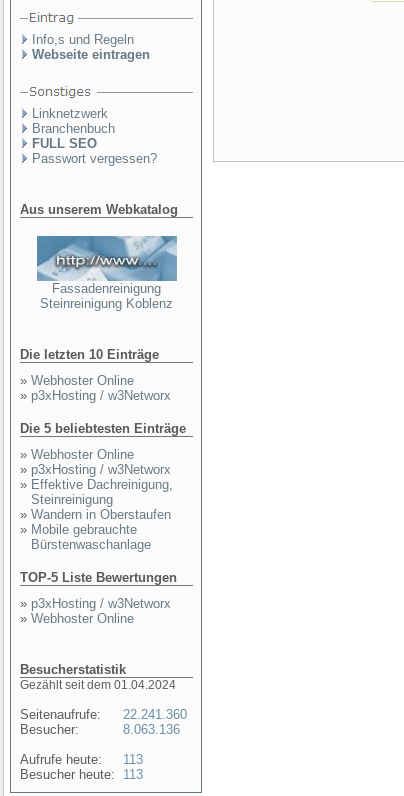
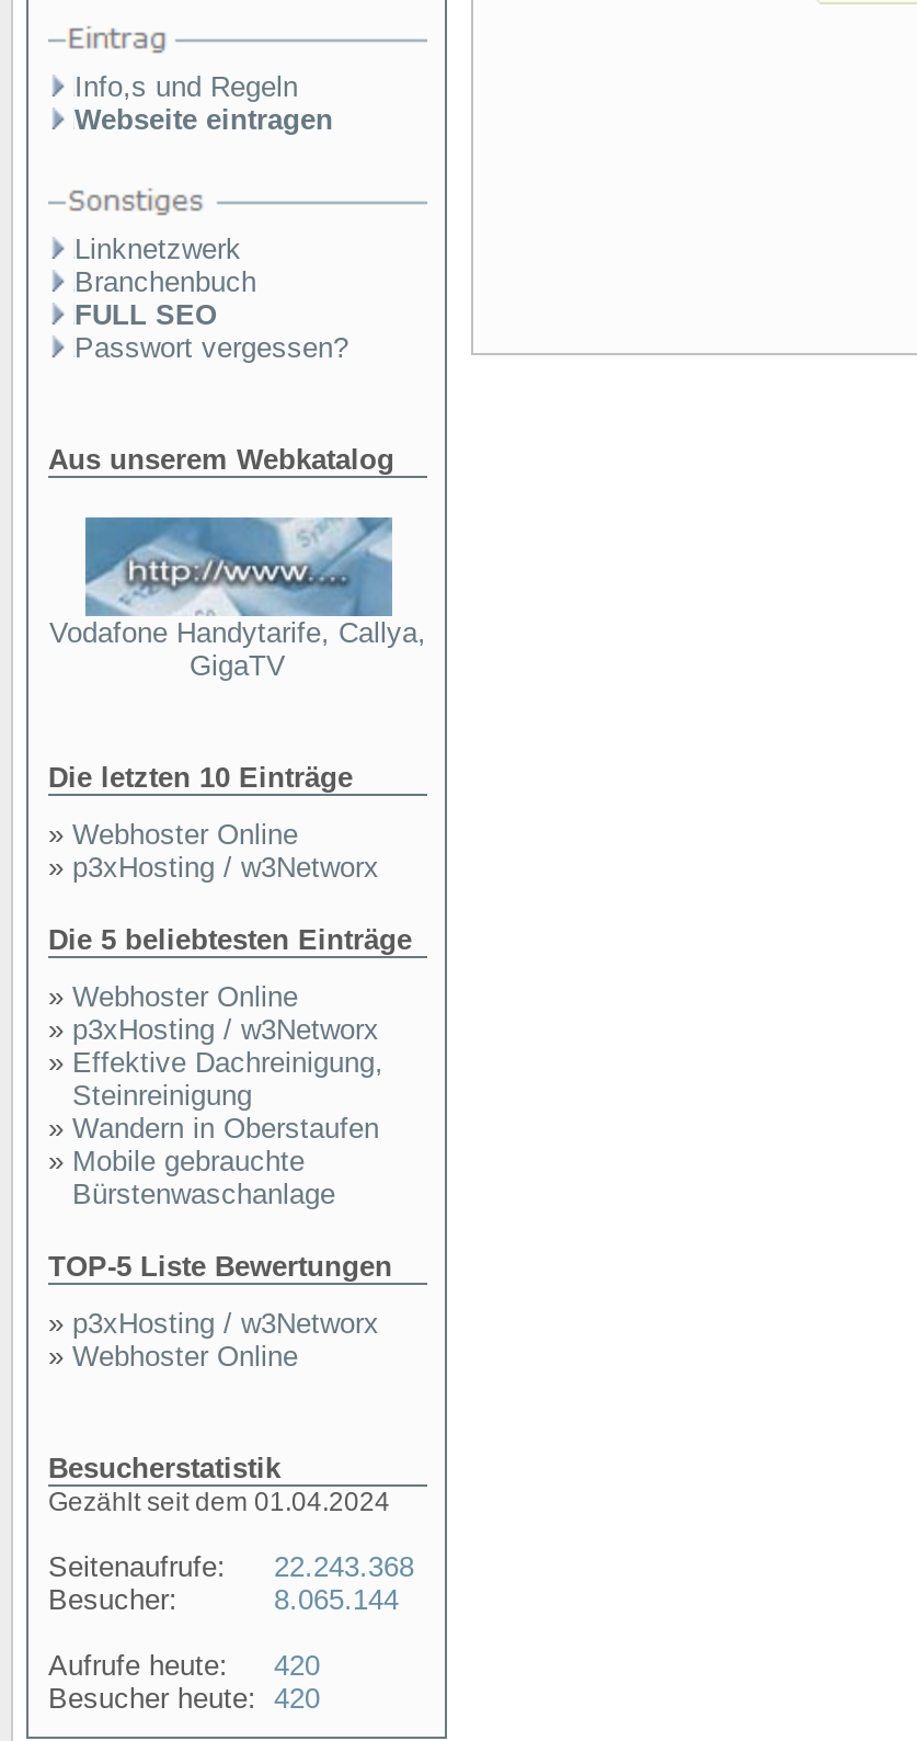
- Fassadenreinigung
- Steinreinigung Koblenz
+ Vodafone Handytarife, Callya,
+ GigaTV

- Seitenaufrufe: 22.241.360
+ Seitenaufrufe: 22.243.368

- 8.063.136
+ 8.065.144

- Aufrufe heute: 113
+ Aufrufe heute: 420

- Besucher heute: 113
+ Besucher heute: 420
